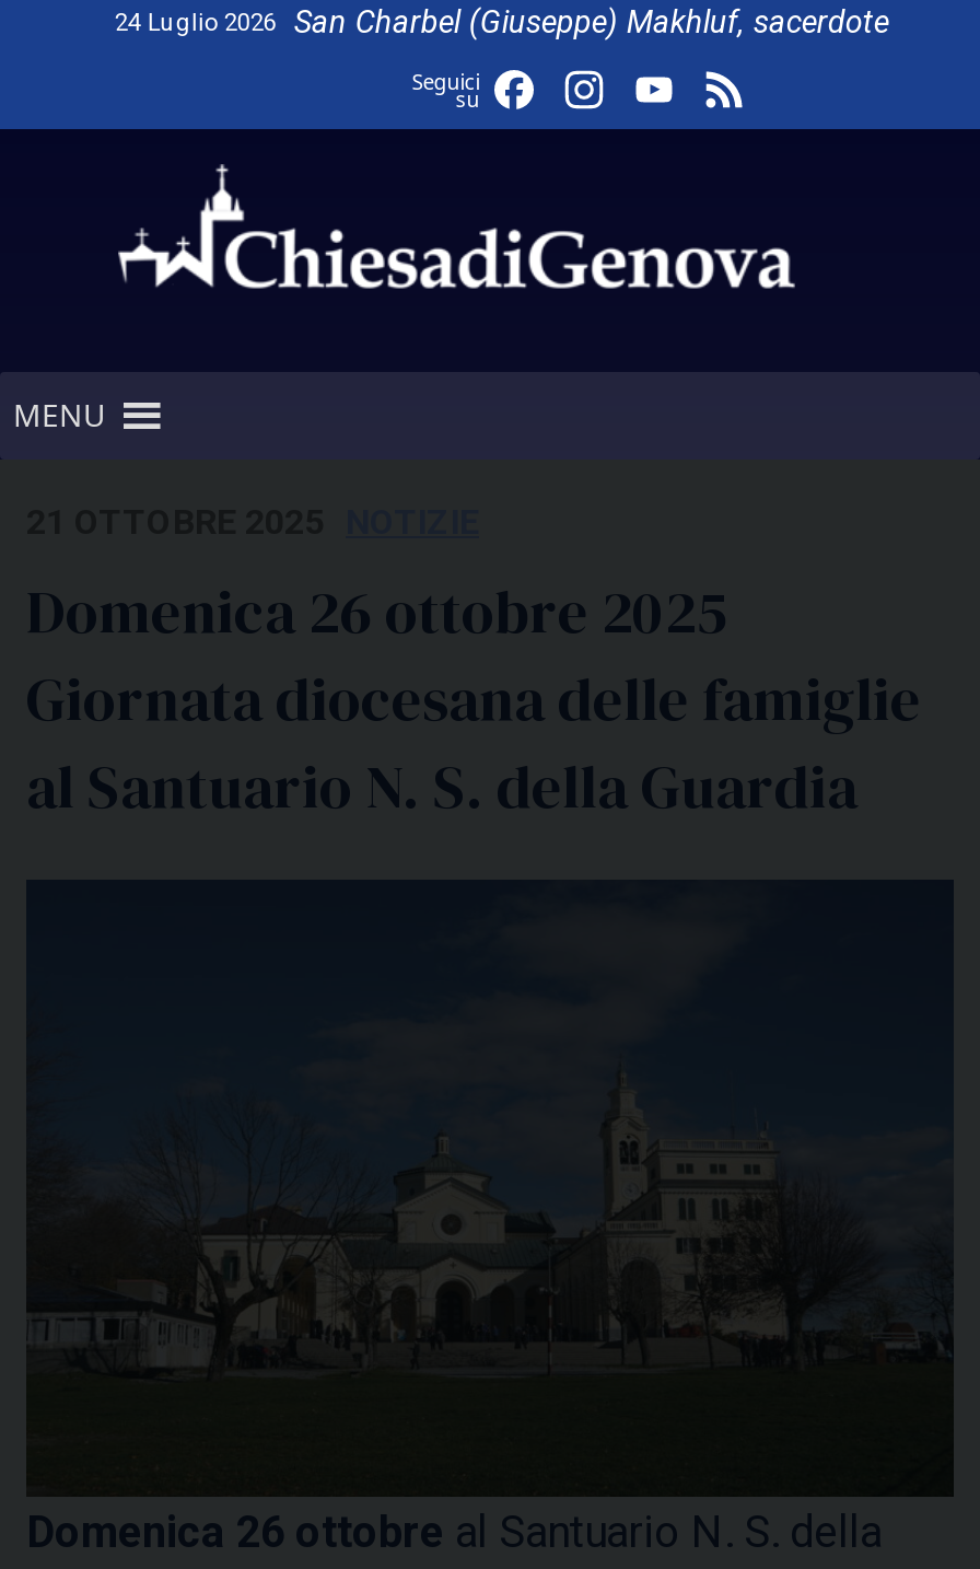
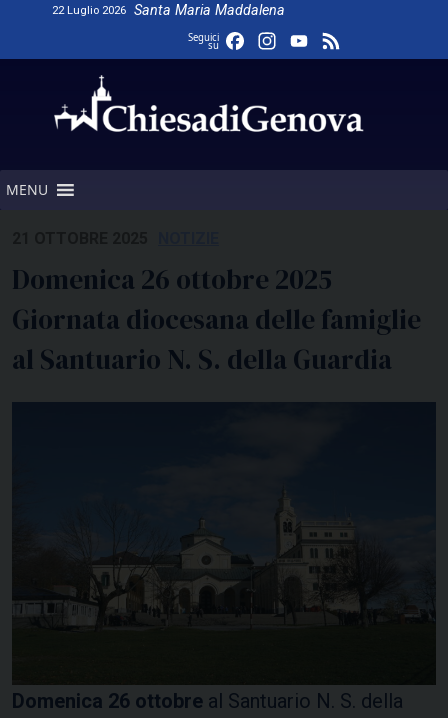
- 24 Luglio 2026
- San Charbel (Giuseppe) Makhluf, sacerdote
+ 22 Luglio 2026
+ Santa Maria Maddalena
